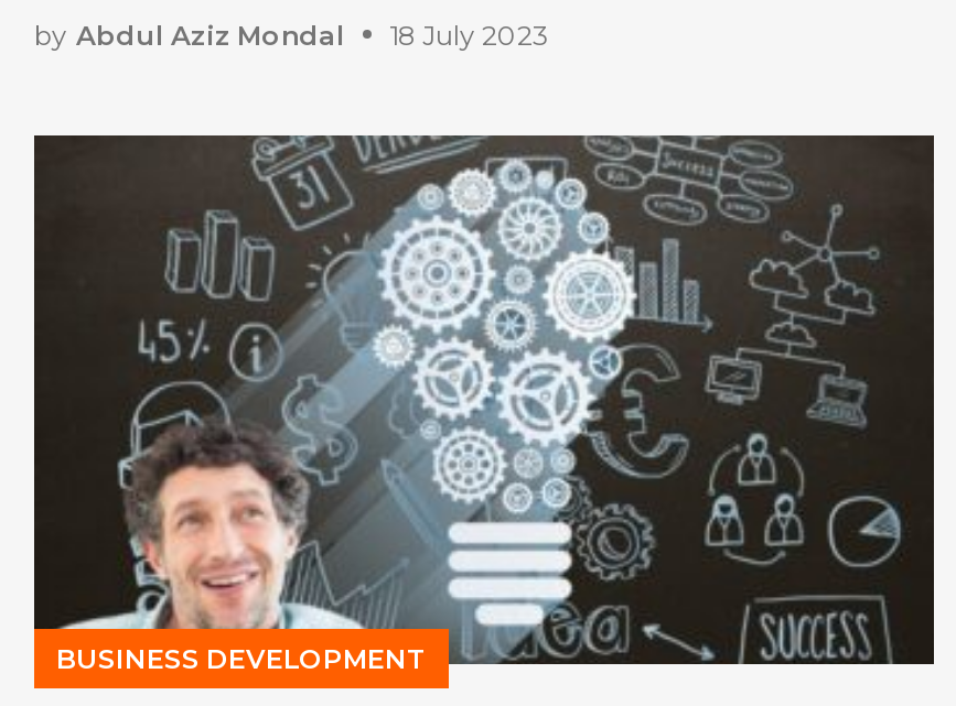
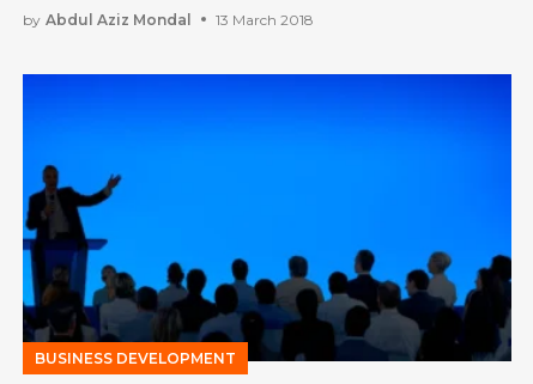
- by Abdul Aziz Mondal 18 July 2023
+ by Abdul Aziz Mondal 13 March 2018

- [image]
+ [image]
